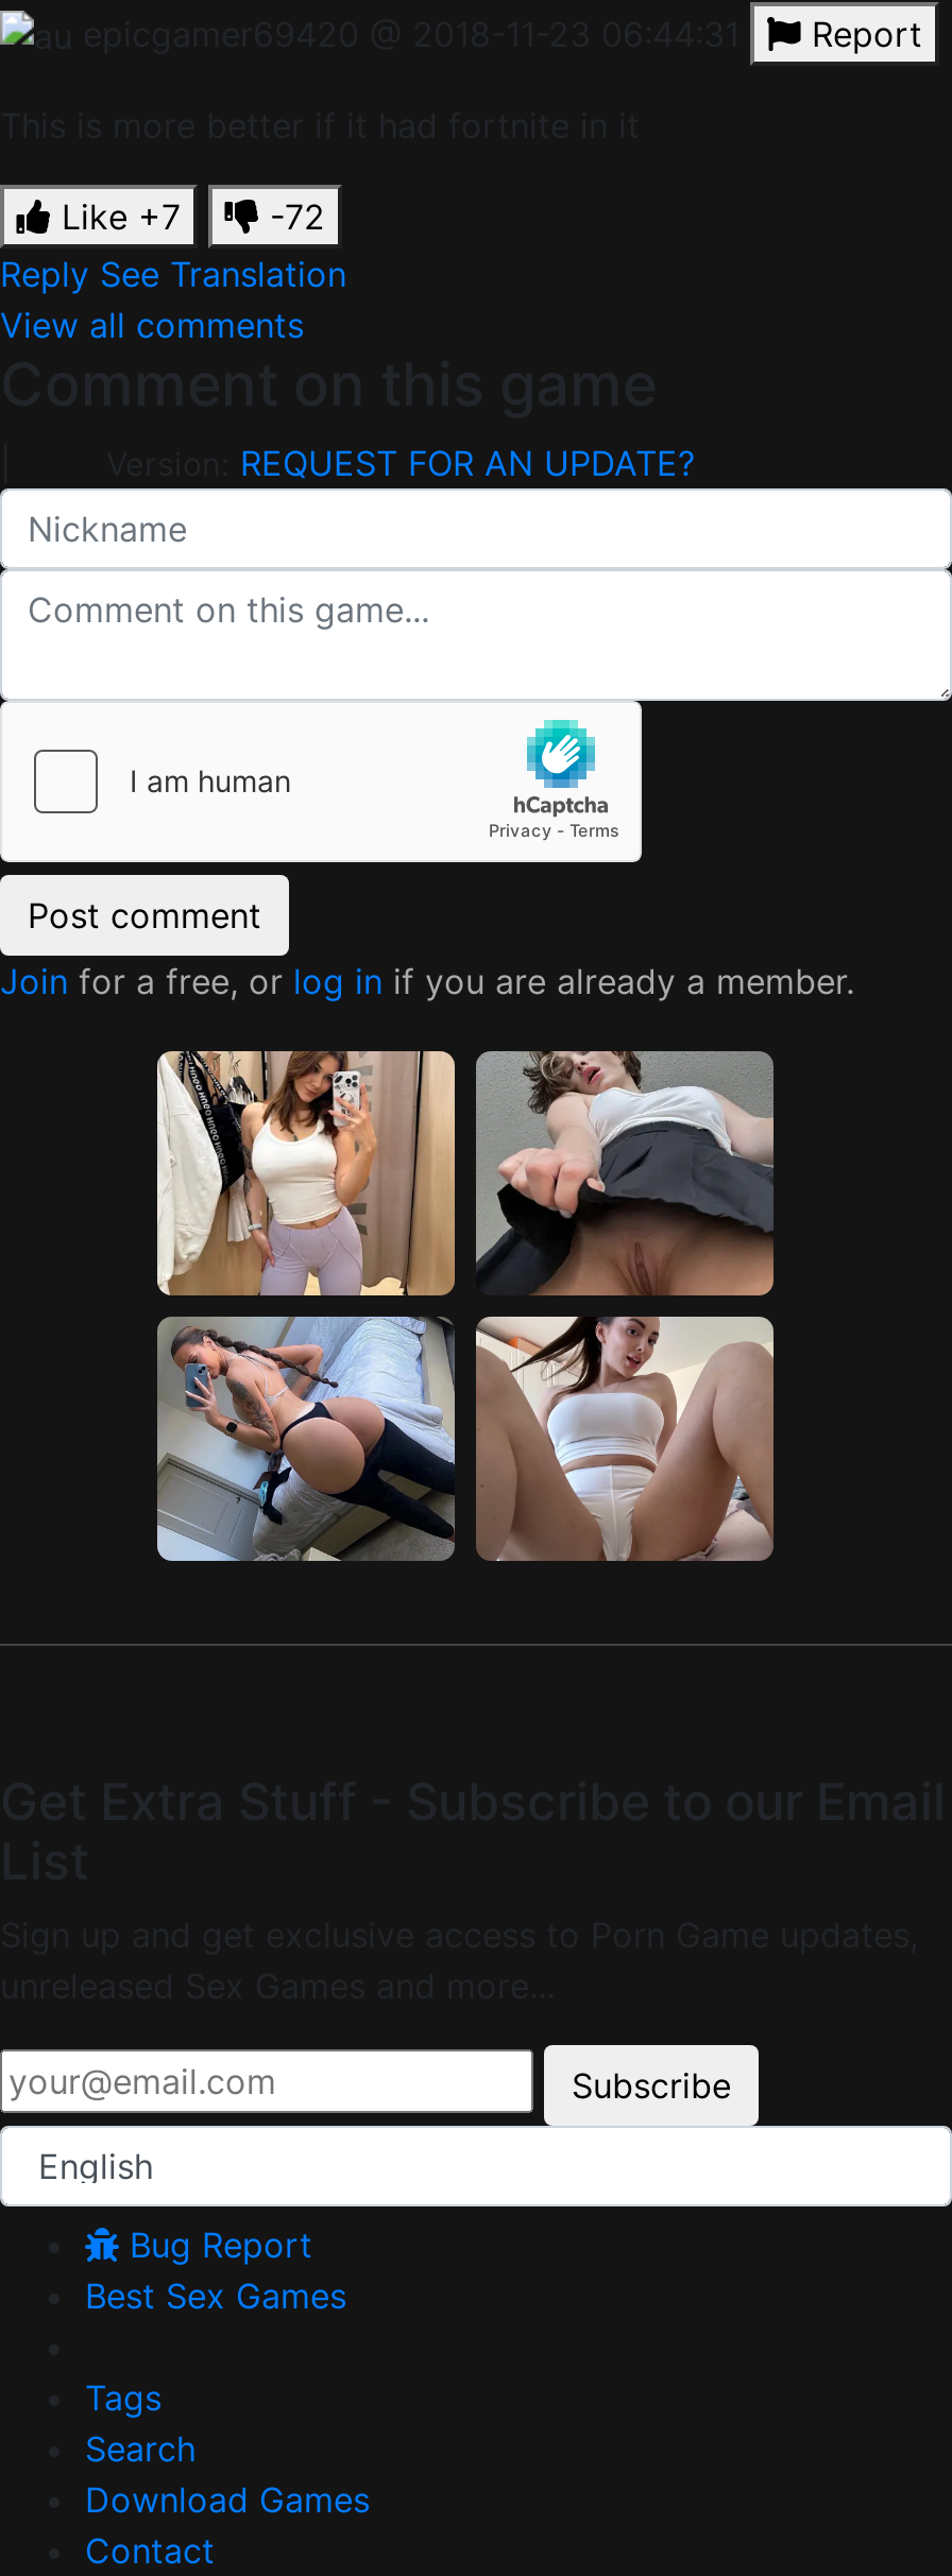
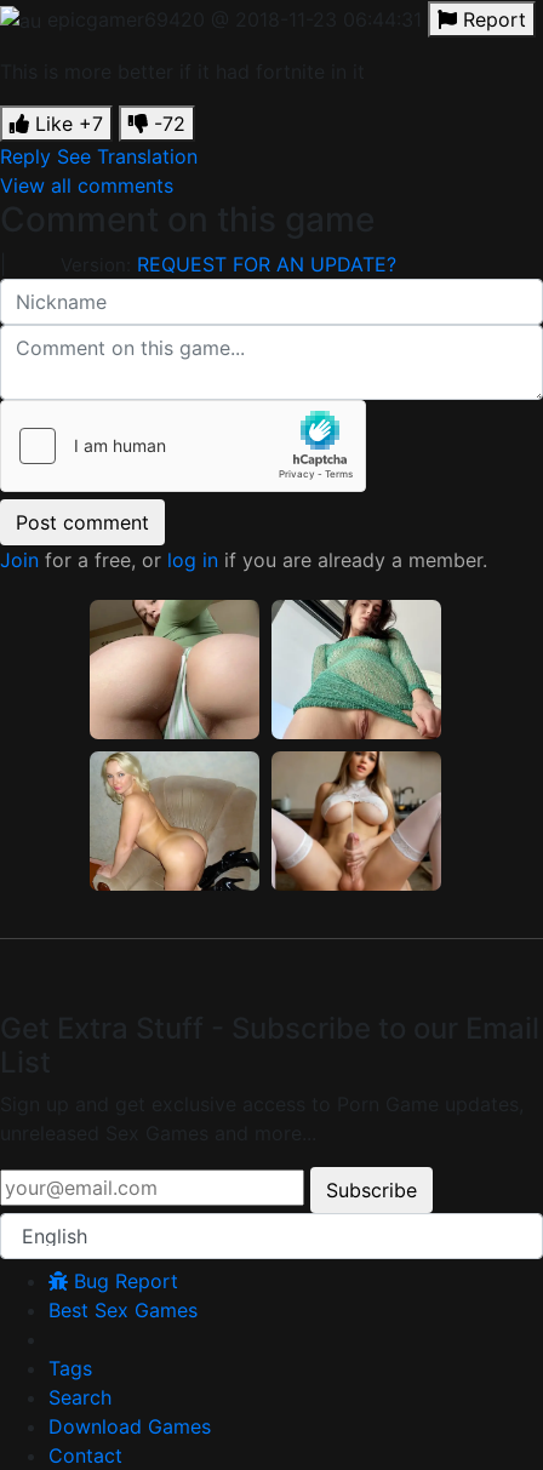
- [image]
+ [image]

- [image]
+ [image]

- [image]
+ [image]

- [image]
+ [image]
